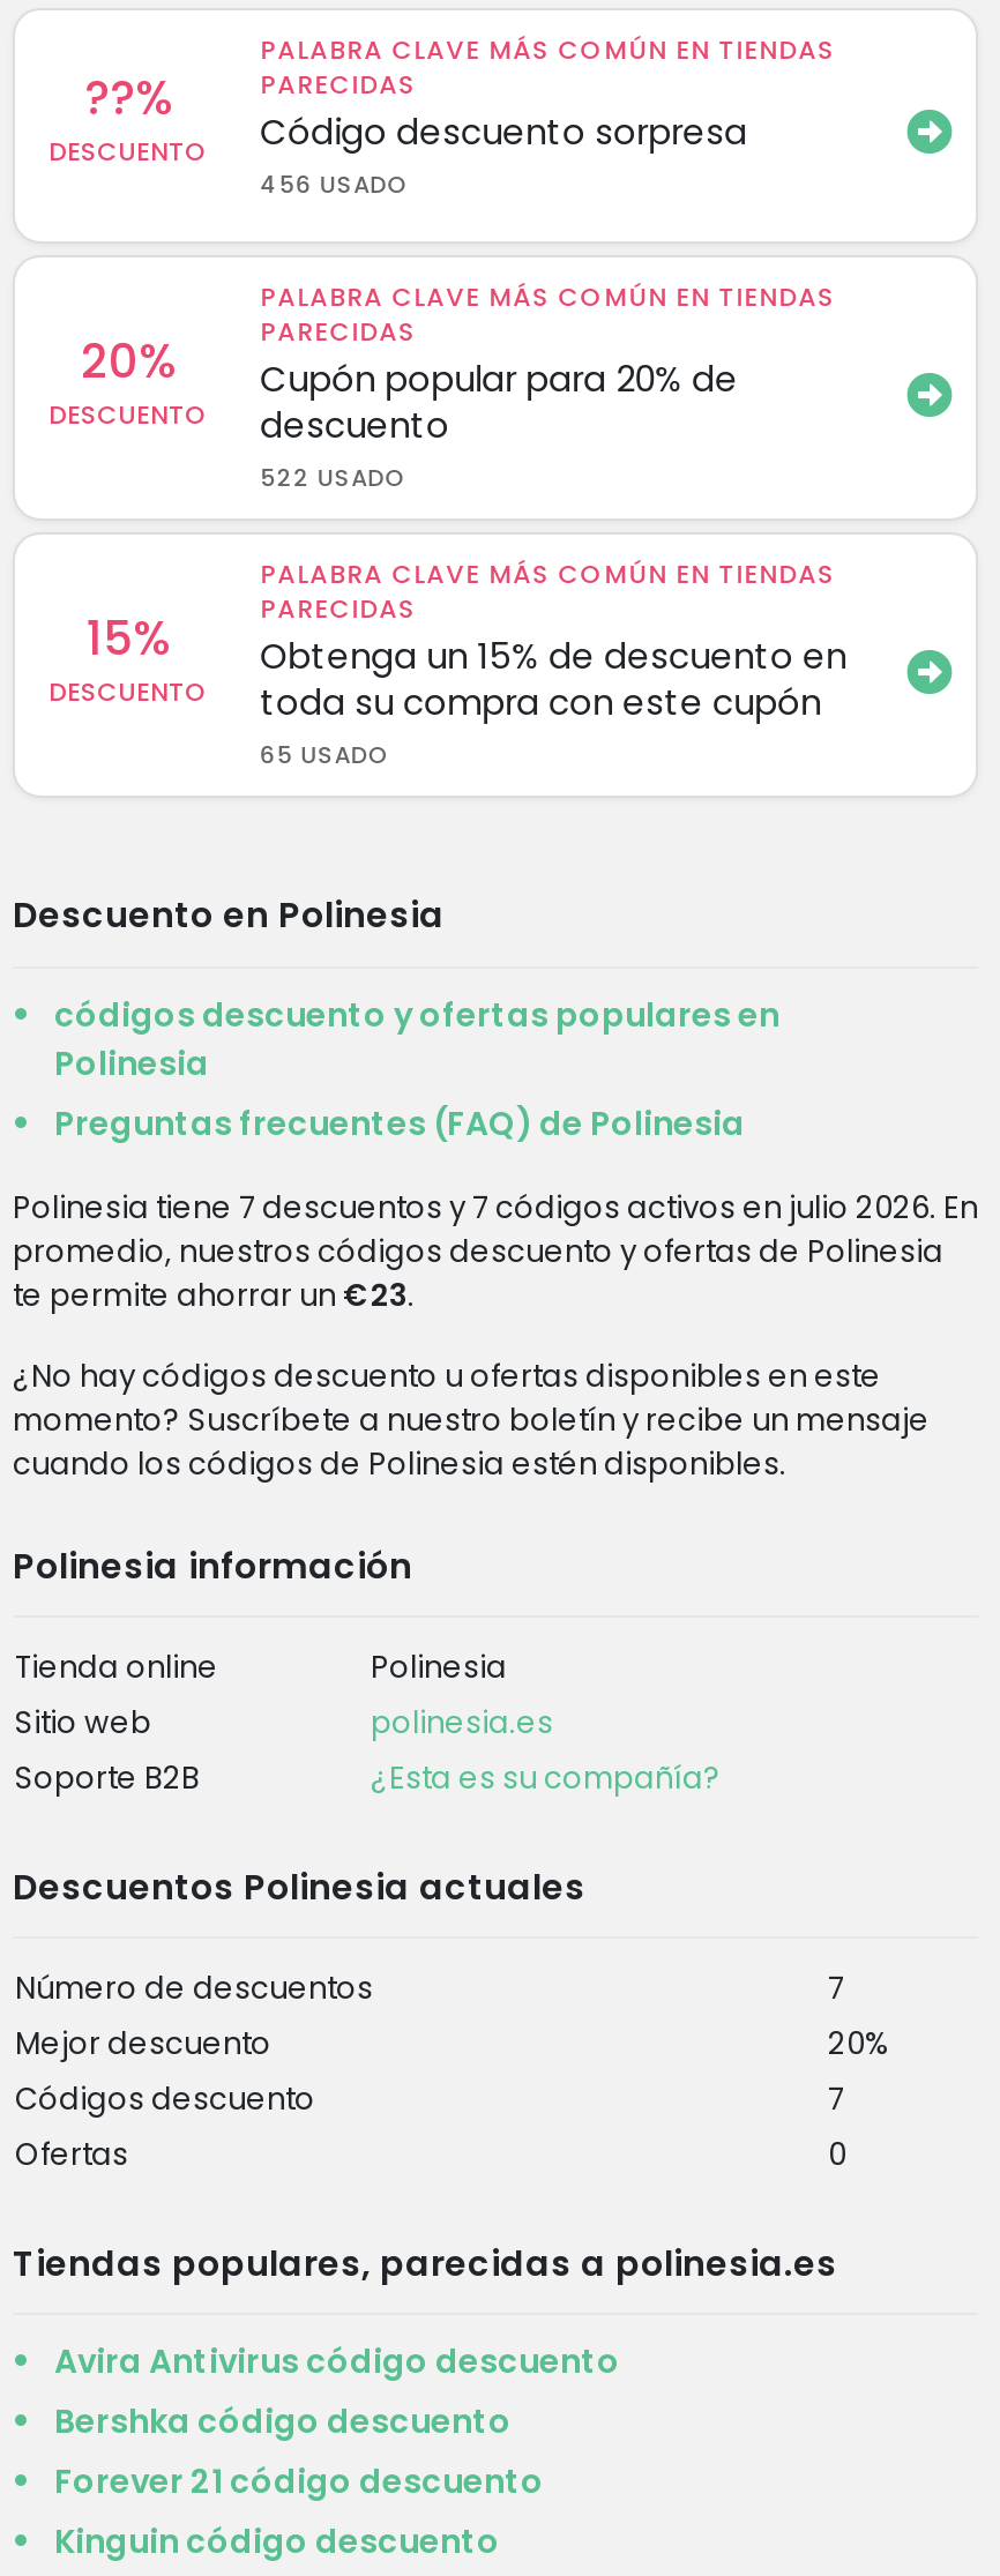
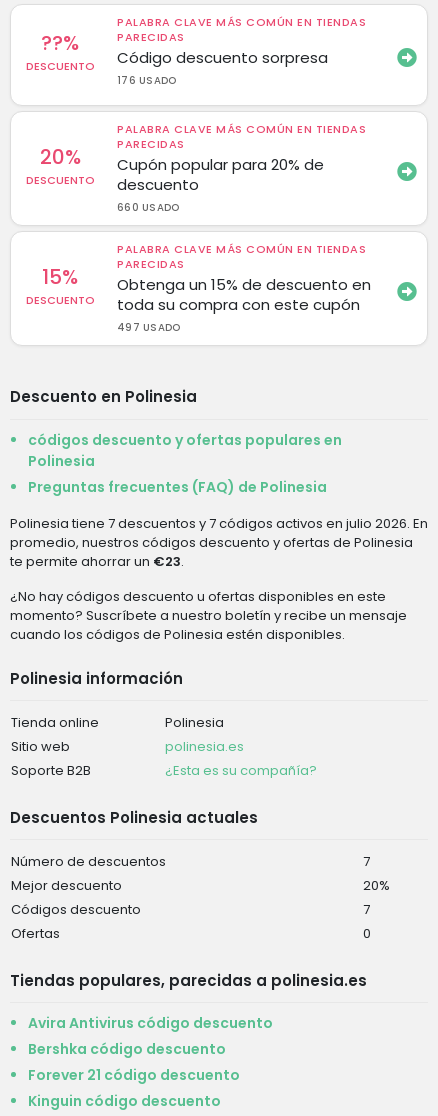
- 456 USADO
+ 176 USADO

- 522 USADO
+ 660 USADO

- 65 USADO
+ 497 USADO
